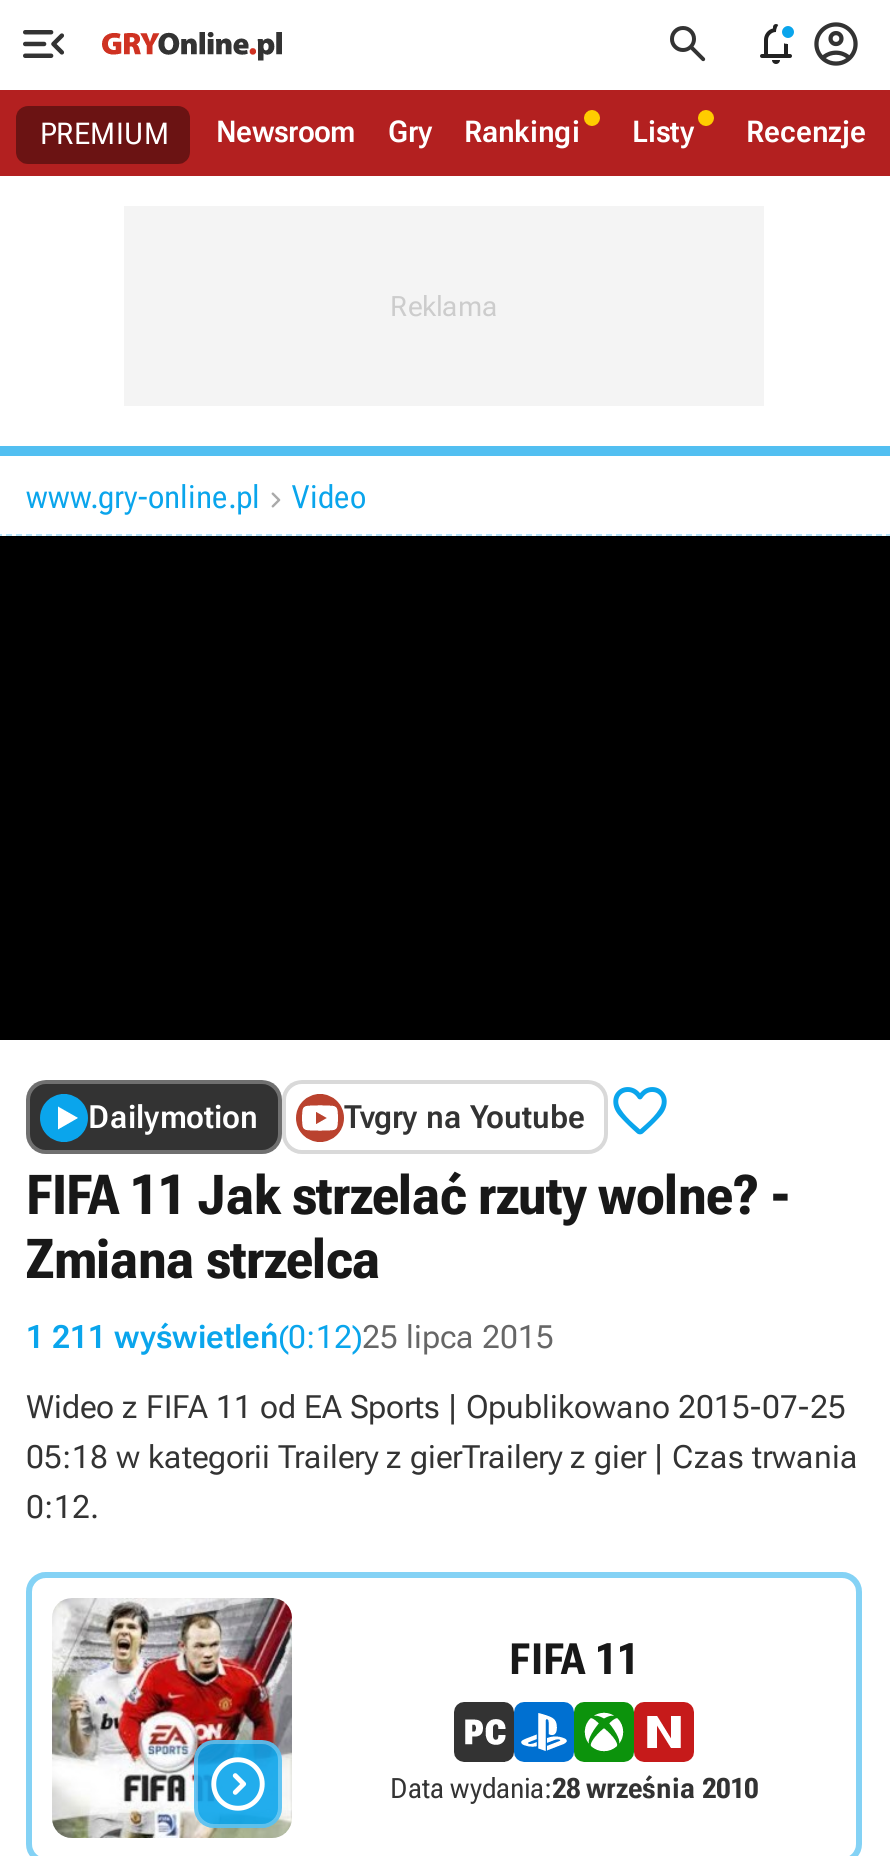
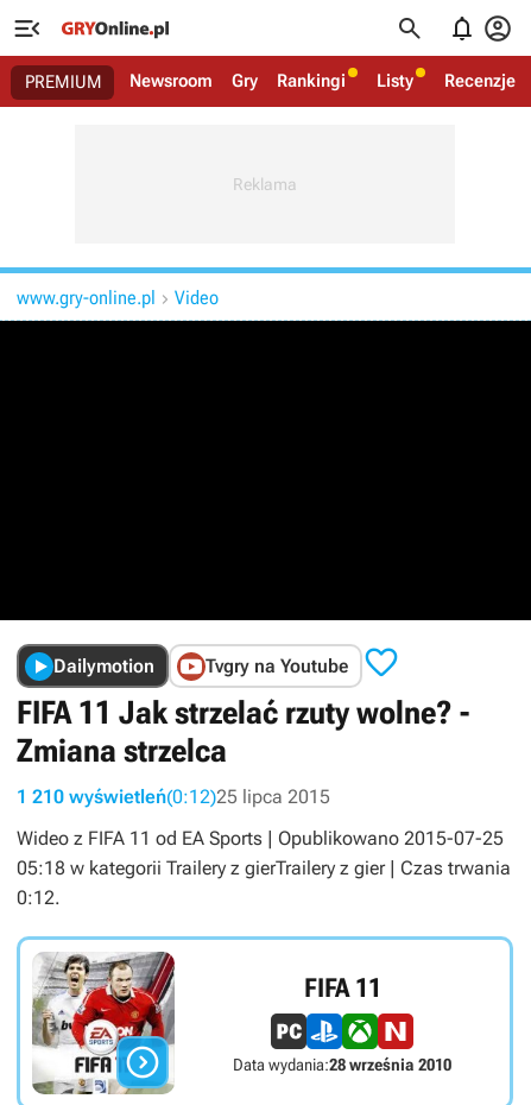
- 1 211 wyświetleń(0:12)25 lipca 2015
+ 1 210 wyświetleń(0:12)25 lipca 2015
